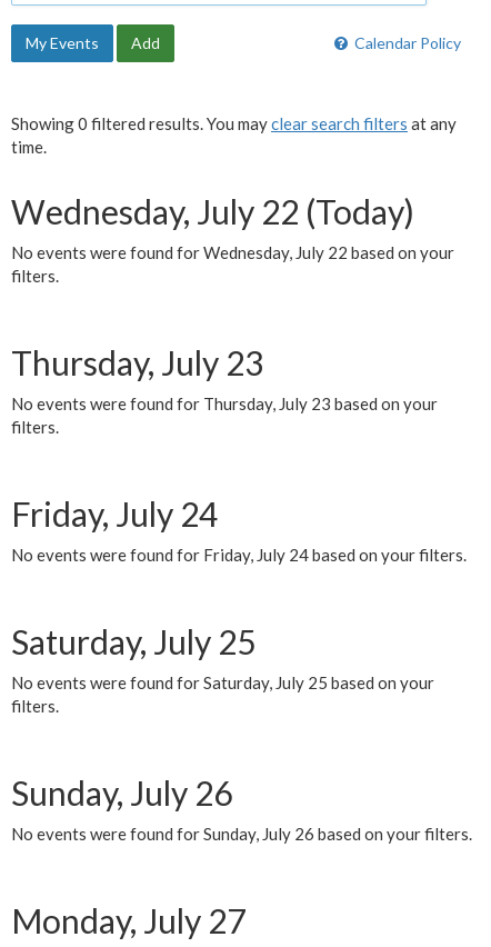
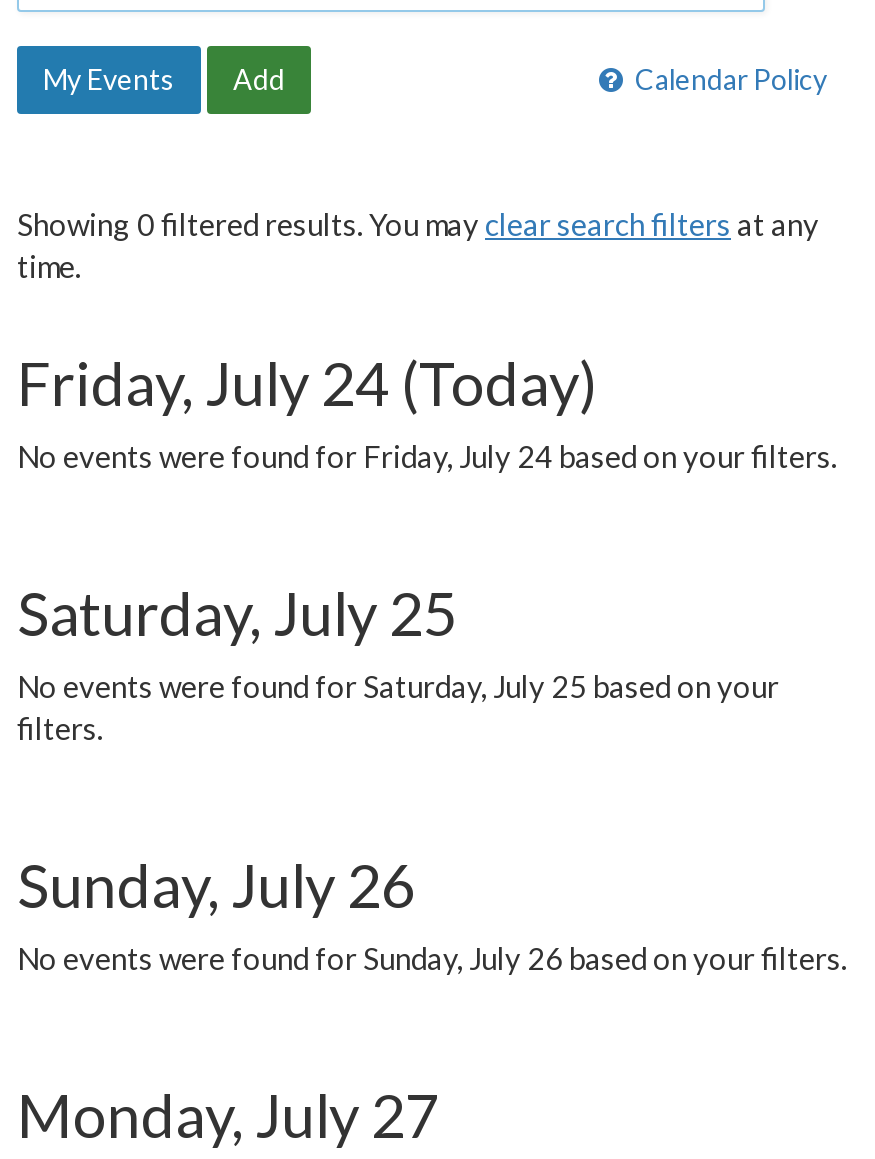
- Wednesday, July 22 (Today)
- No events were found for Wednesday, July 22 based on your
- filters.
- Thursday, July 23
- No events were found for Thursday, July 23 based on your
- filters.
- Friday, July 24
+ Friday, July 24 (Today)
